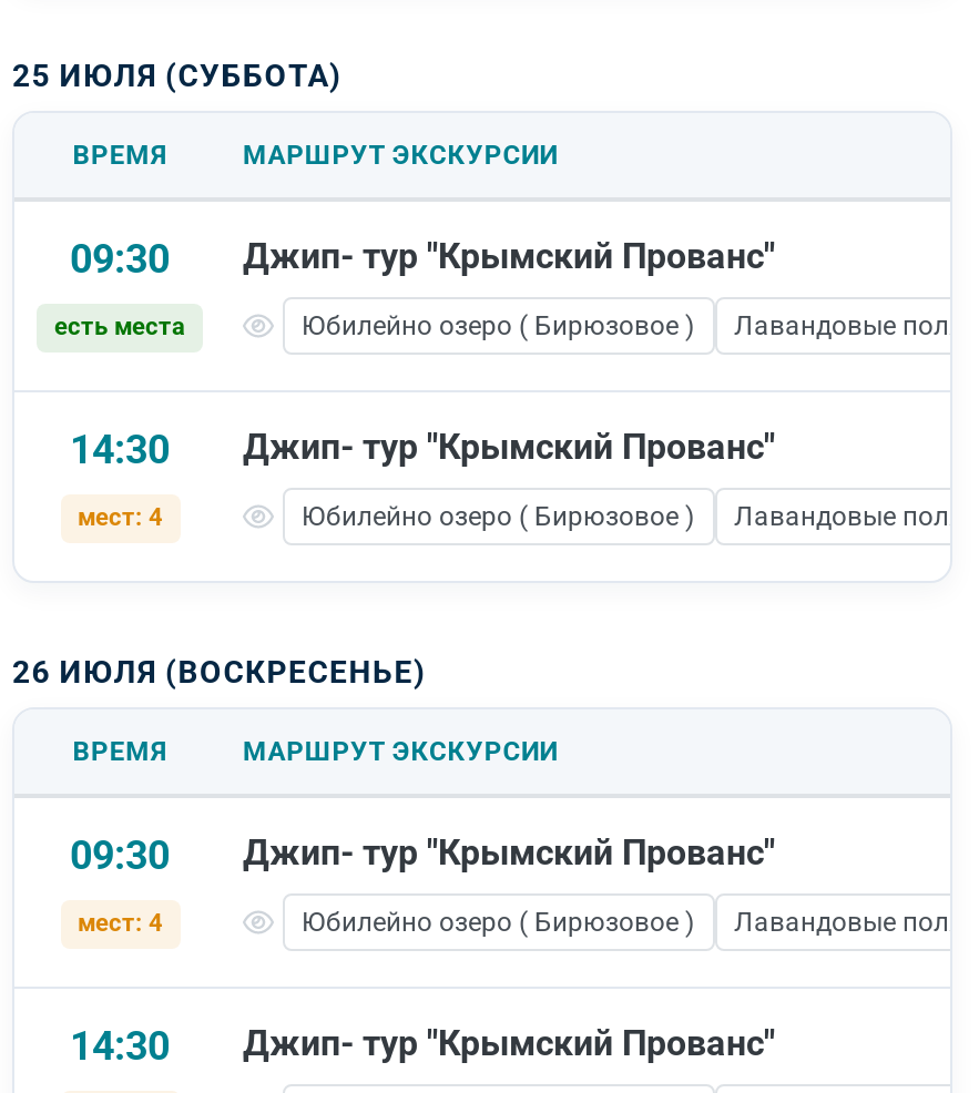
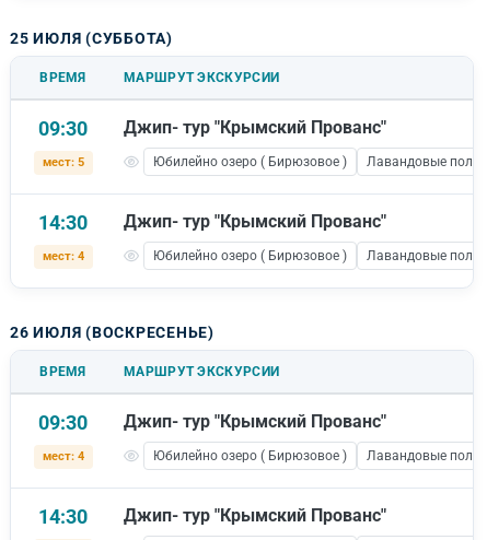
- есть места
+ мест: 5
